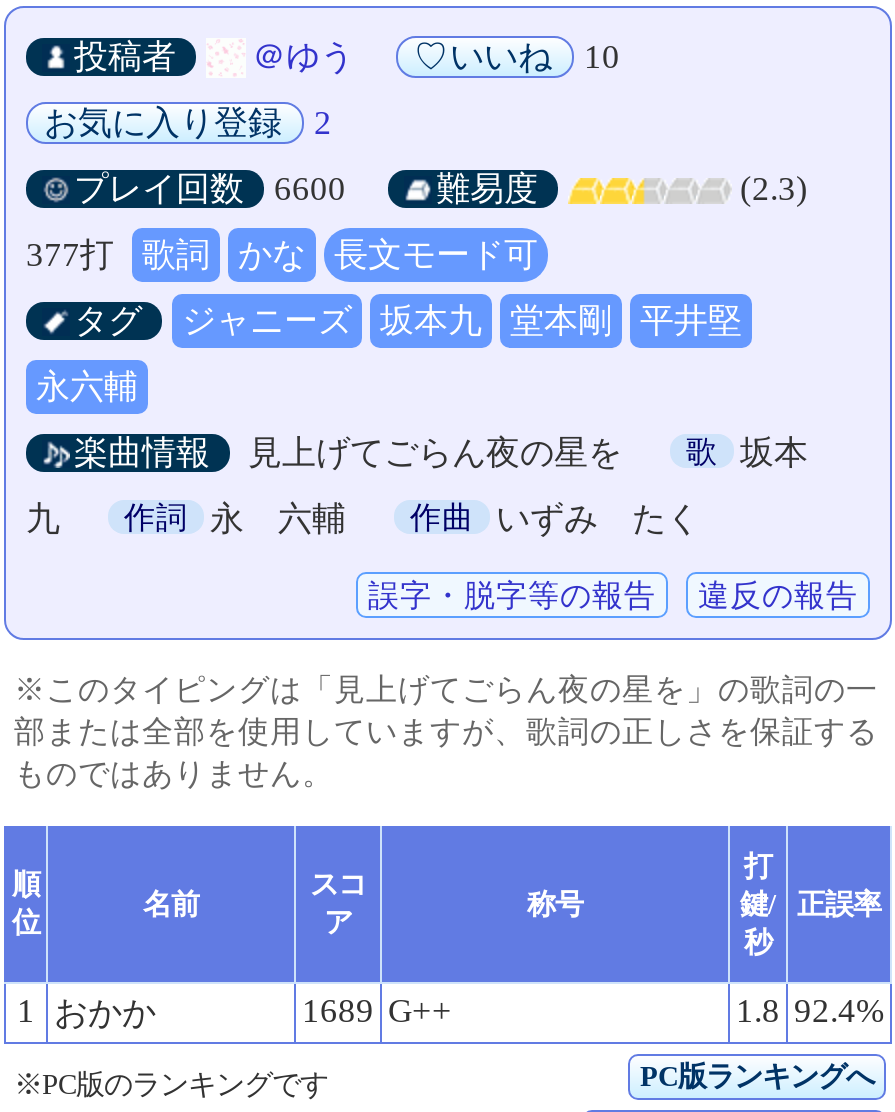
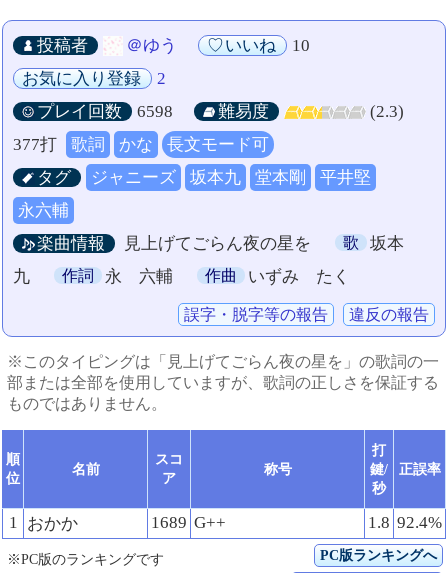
- プレイ回数 6600
+ プレイ回数 6598
